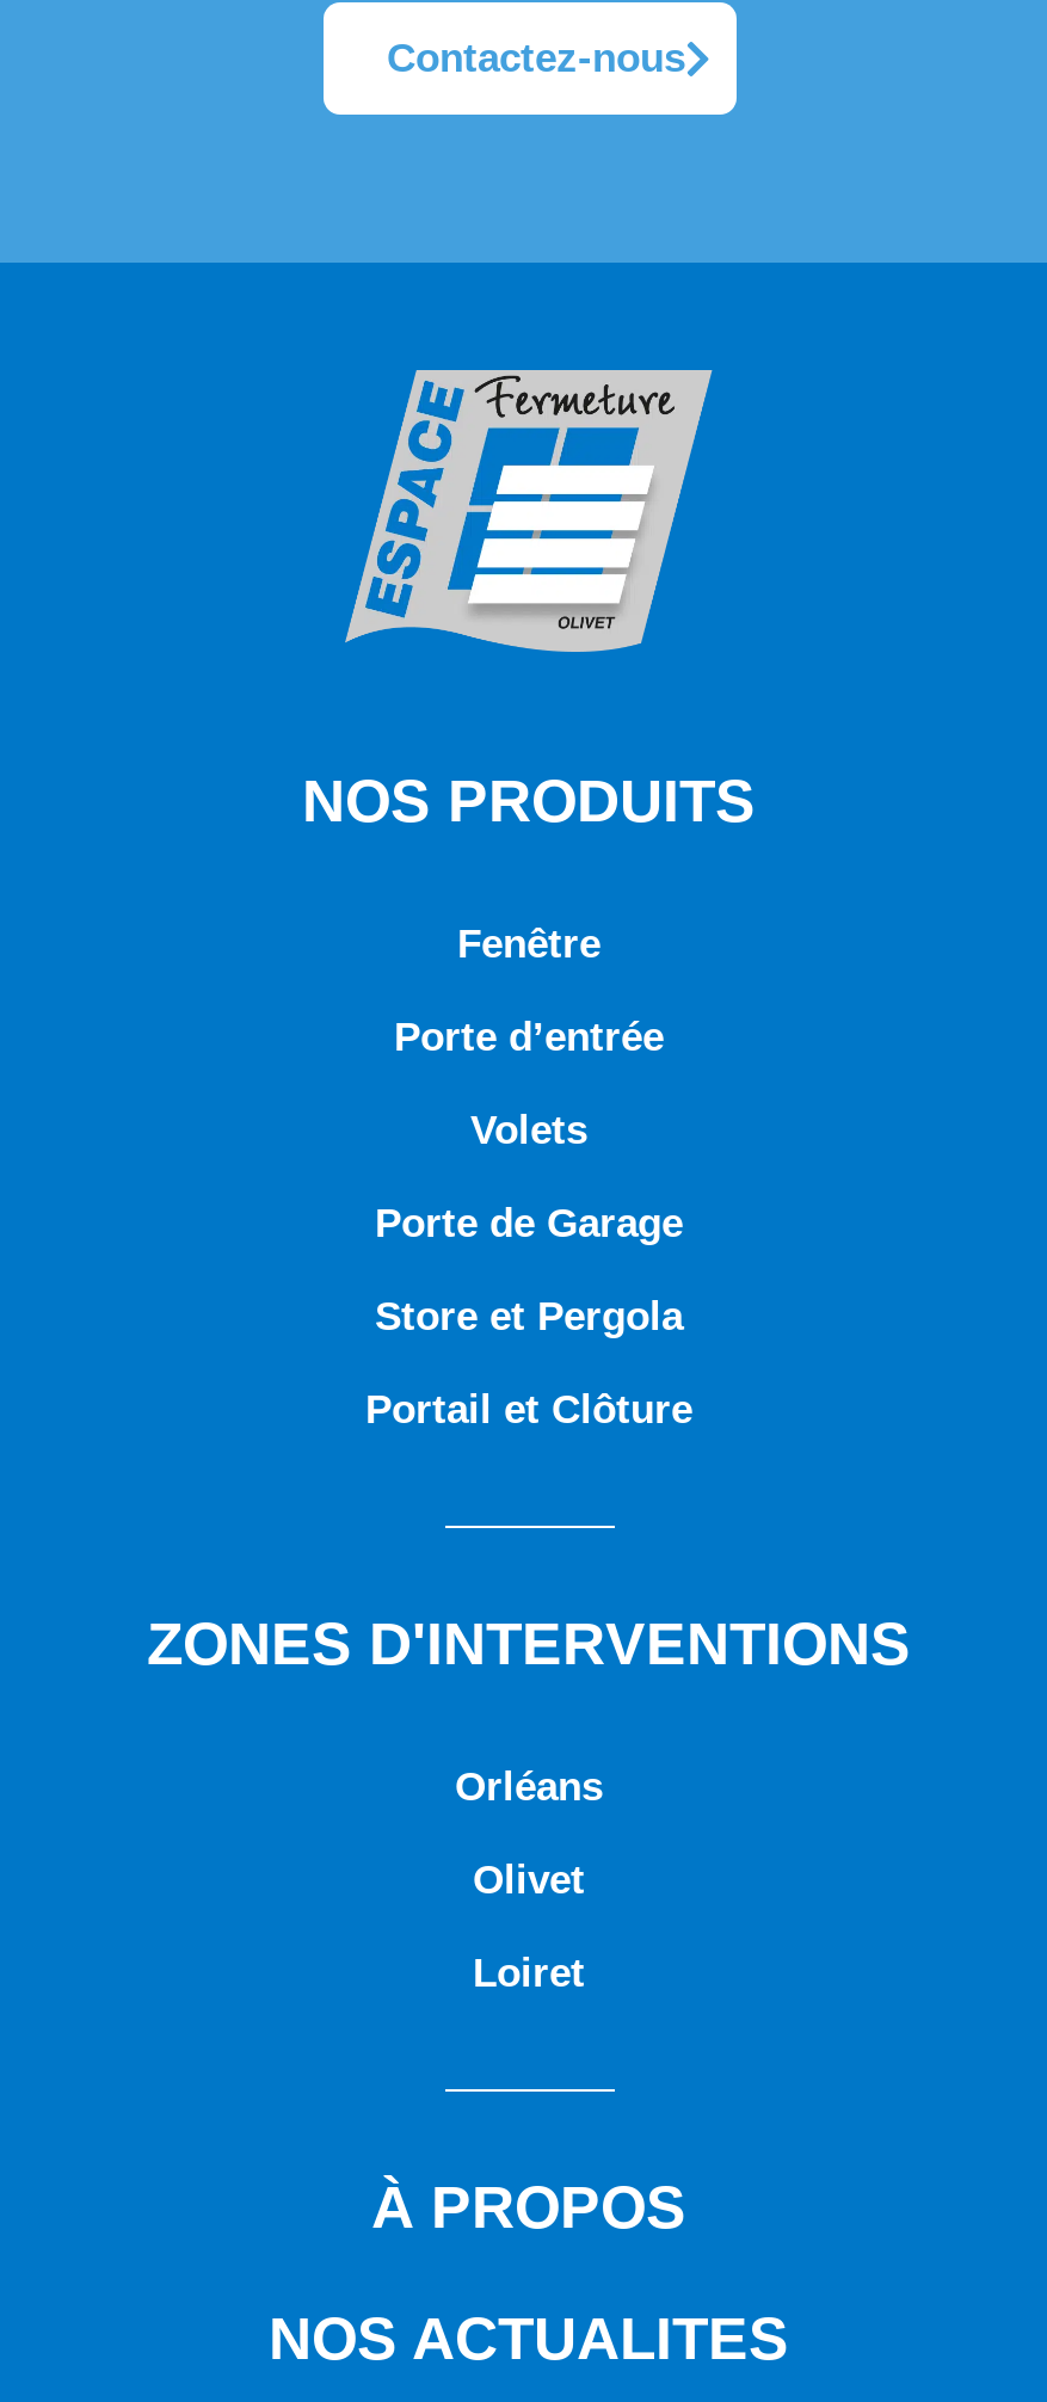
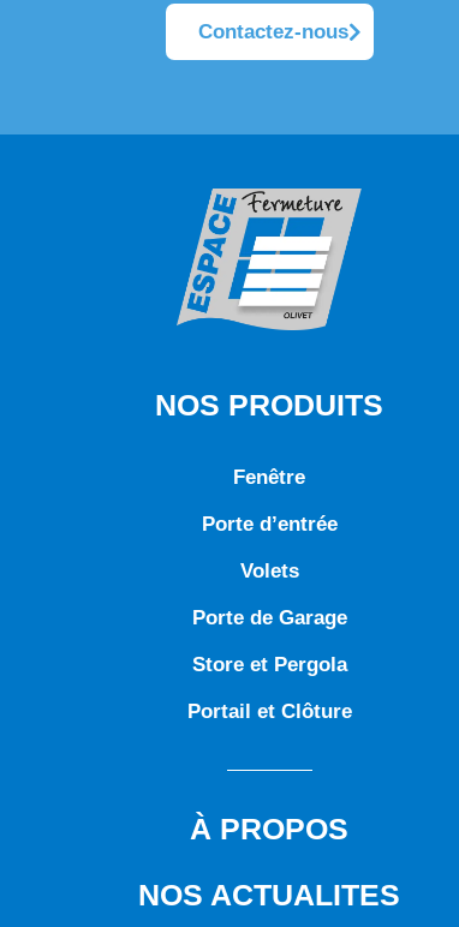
- ZONES D'INTERVENTIONS
- Orléans
- Olivet
- Loiret
